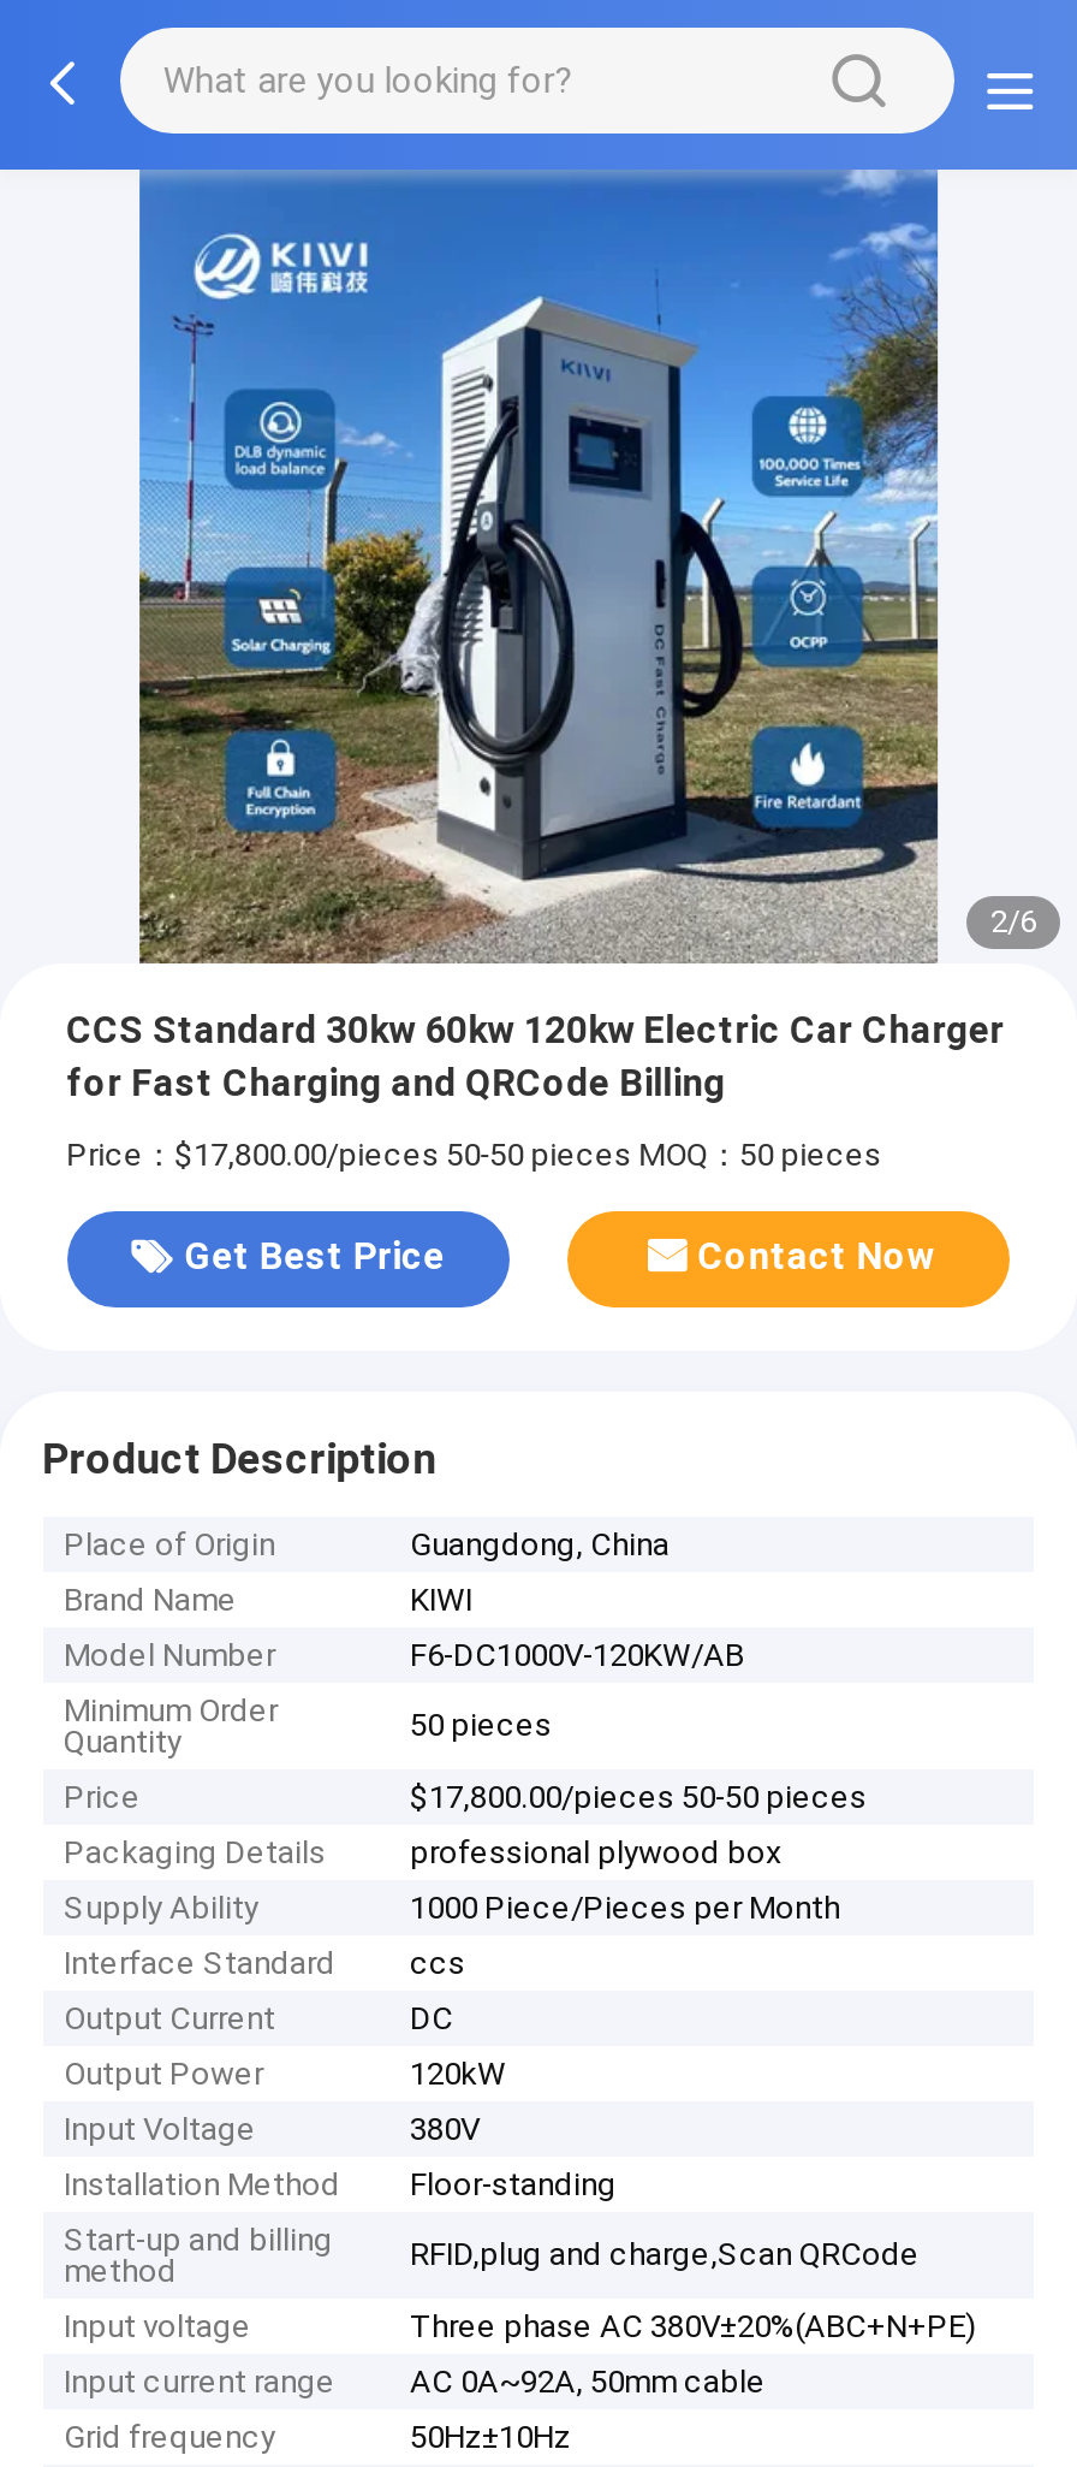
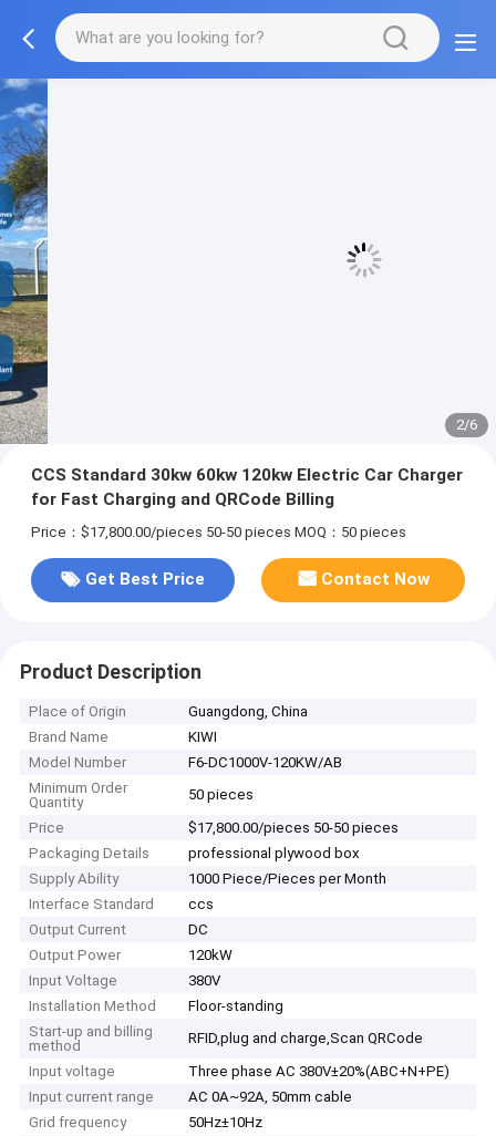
+ [image]

- [image]
